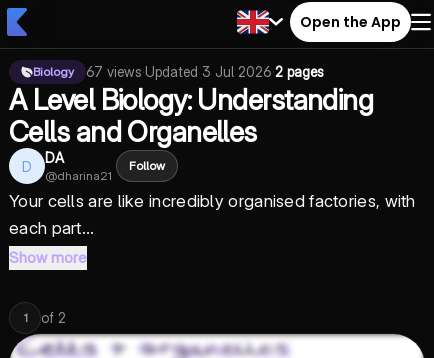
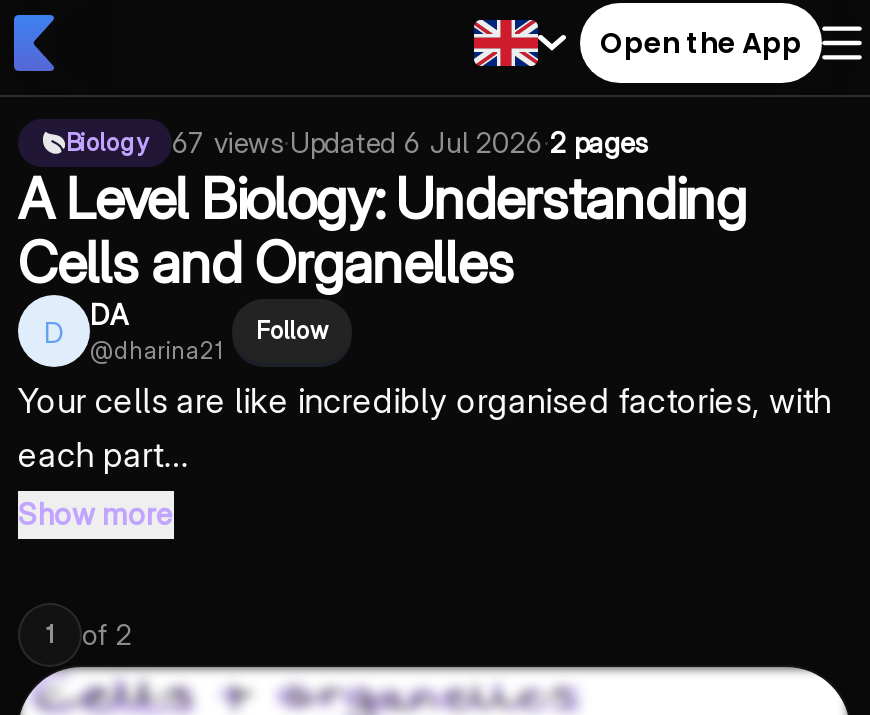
- 67 views · Updated 3 Jul 2026 · 2 pages
+ 67 views · Updated 6 Jul 2026 · 2 pages
